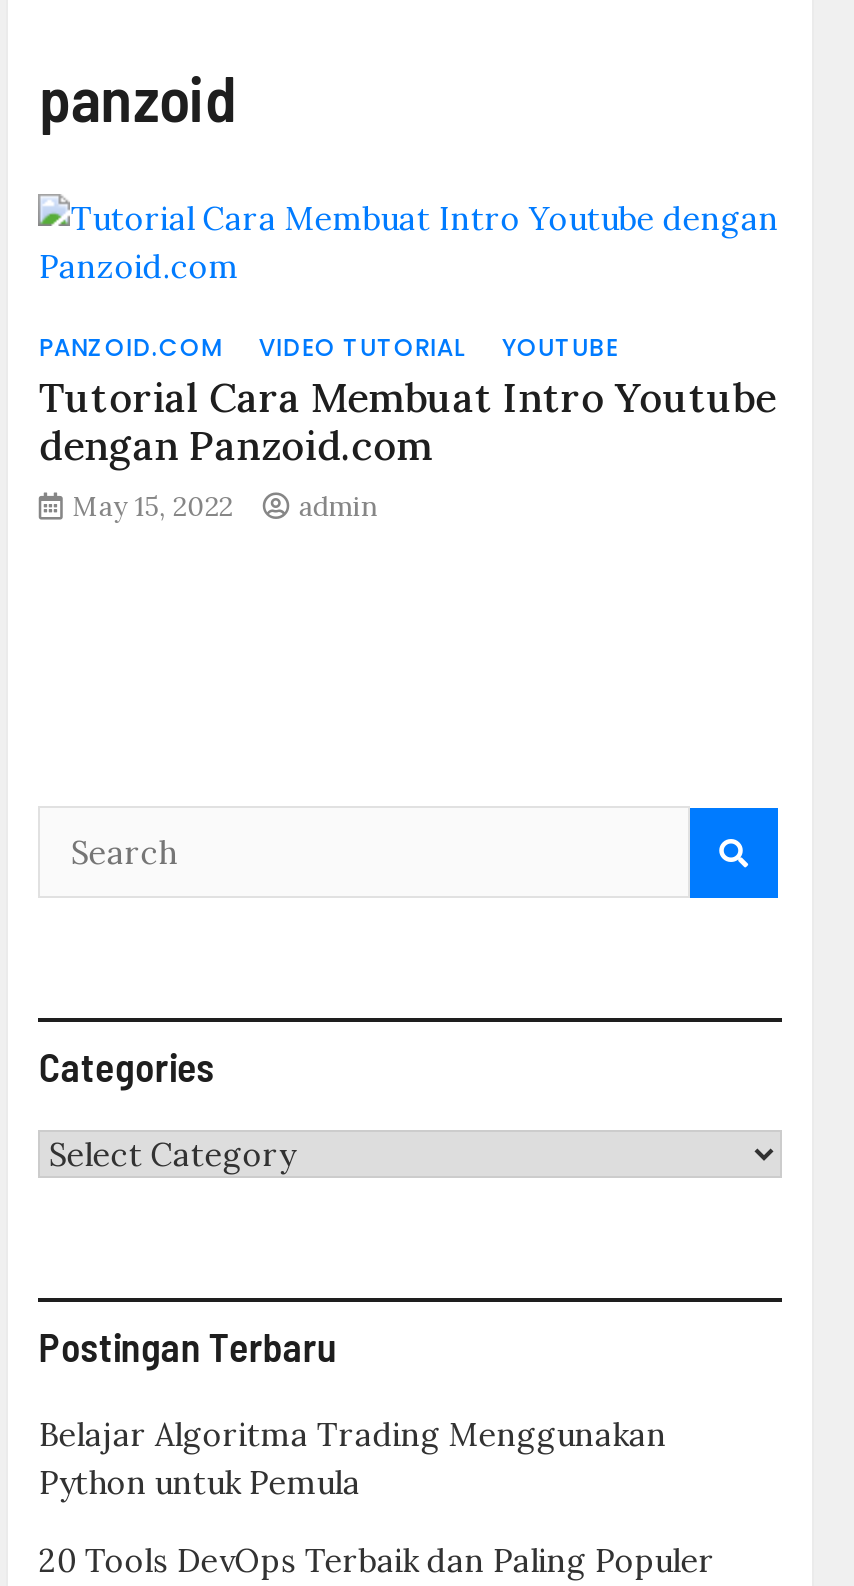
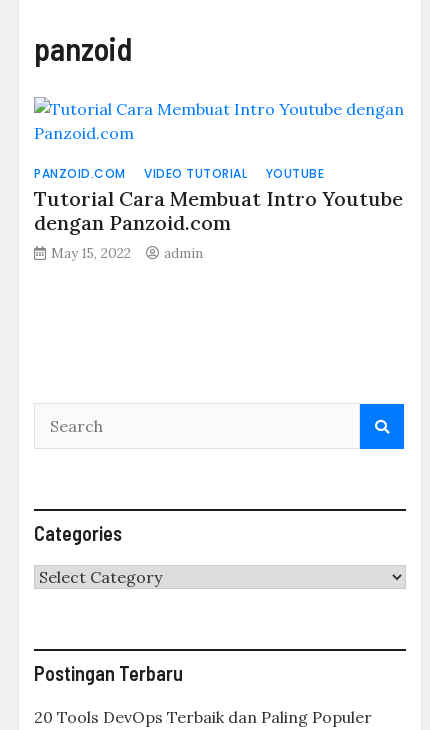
- Belajar Algoritma Trading Menggunakan
- Python untuk Pemula
